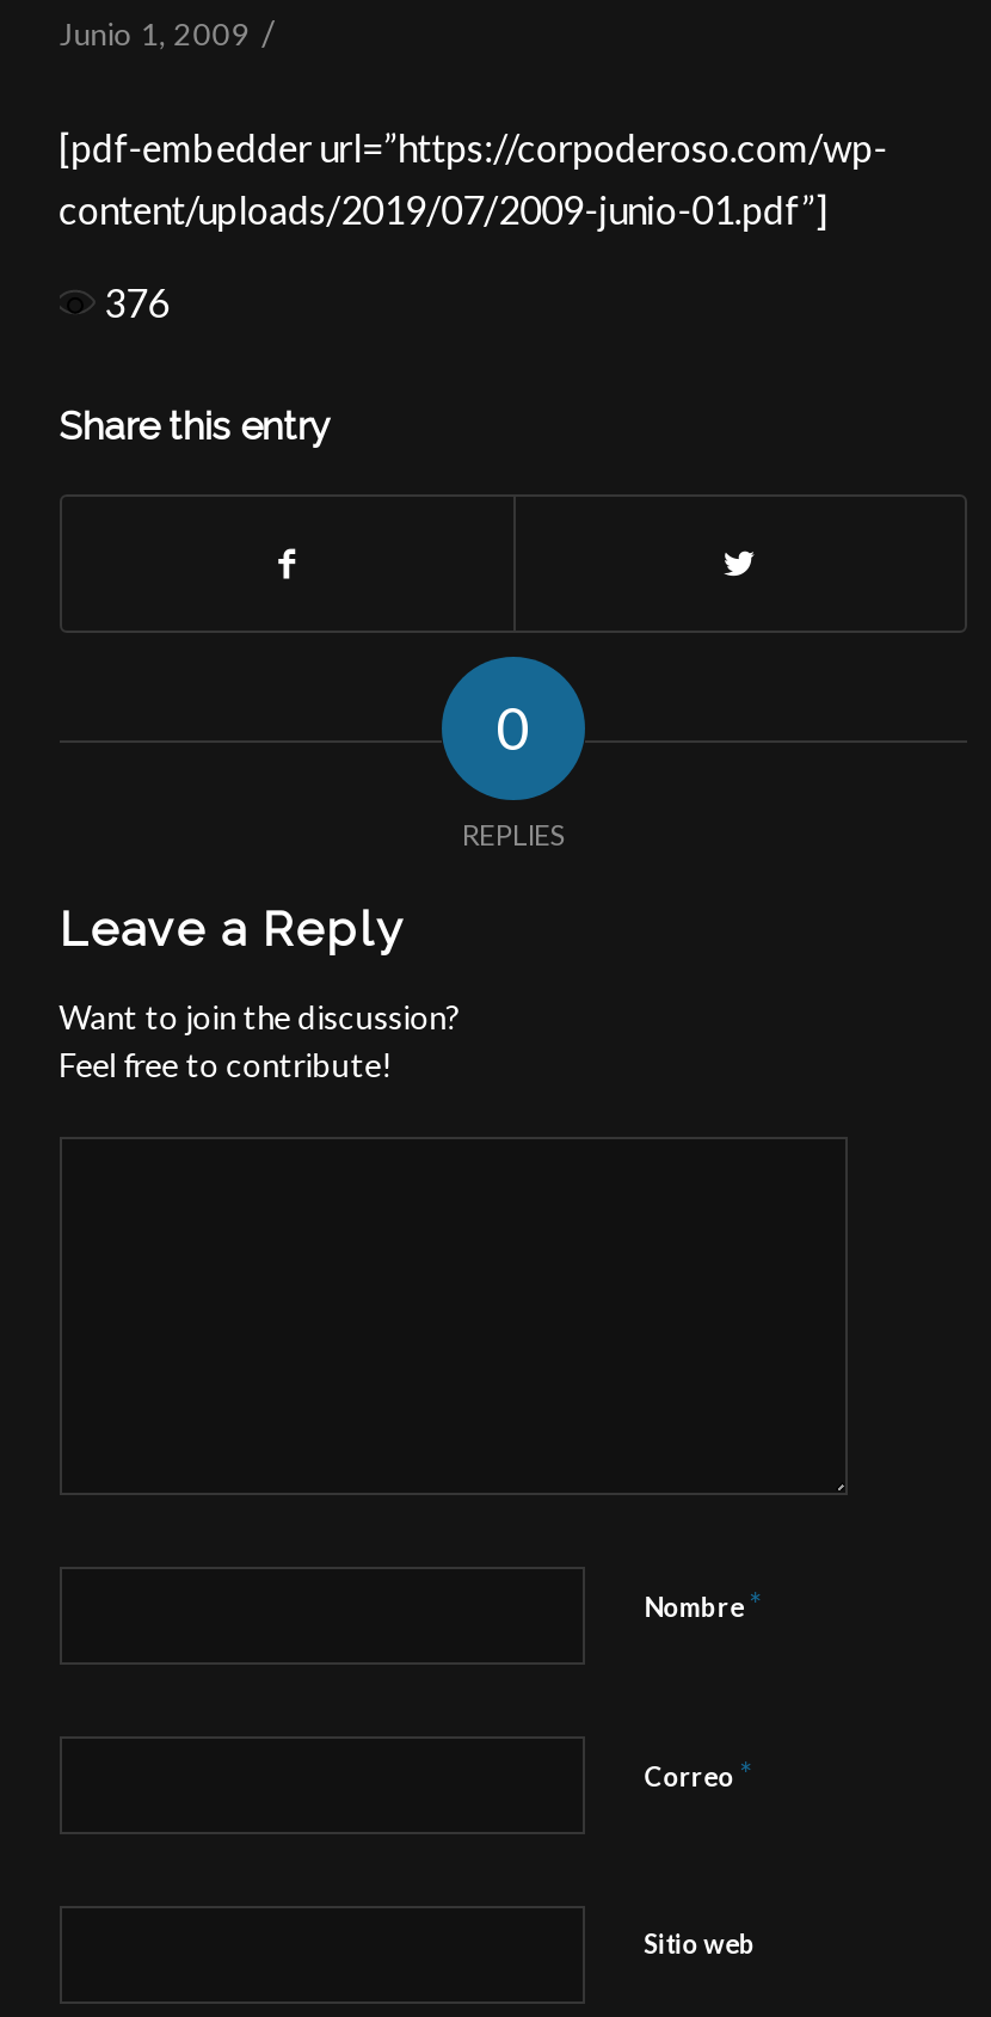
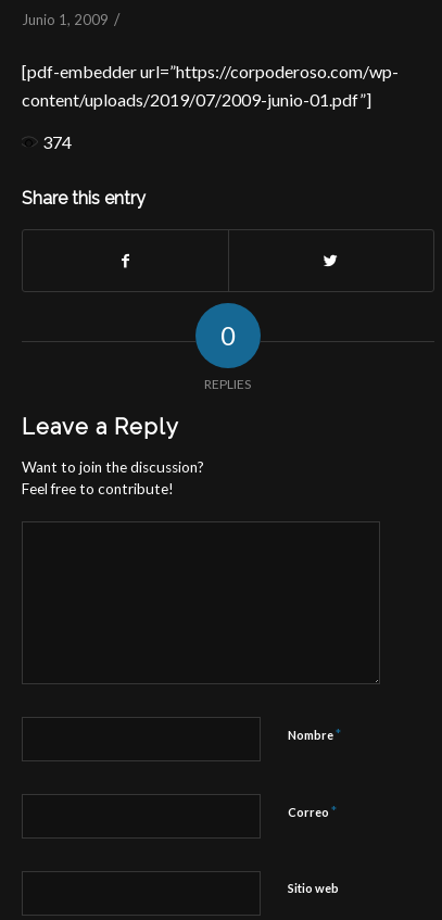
- 376
+ 374
